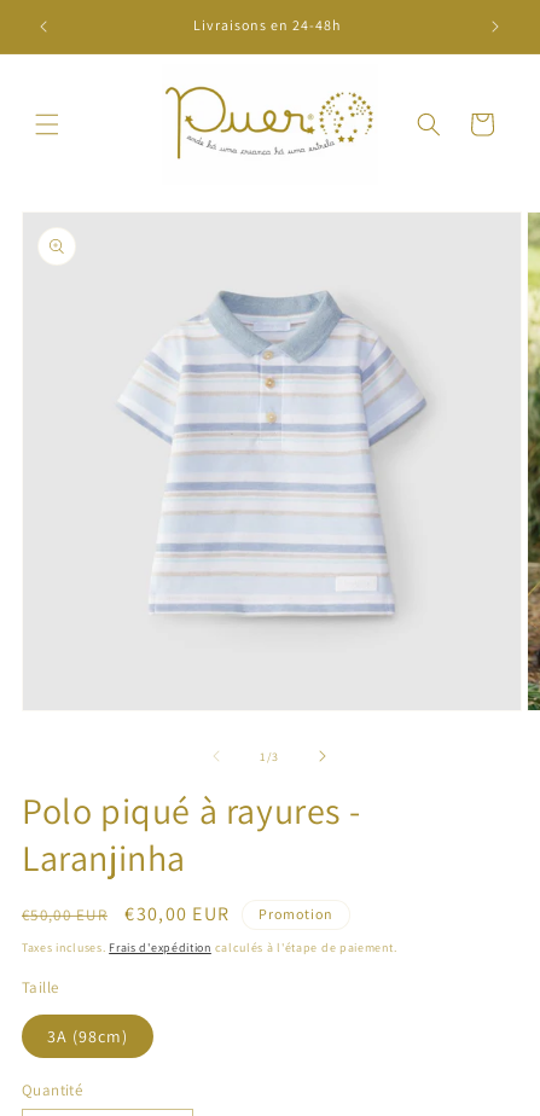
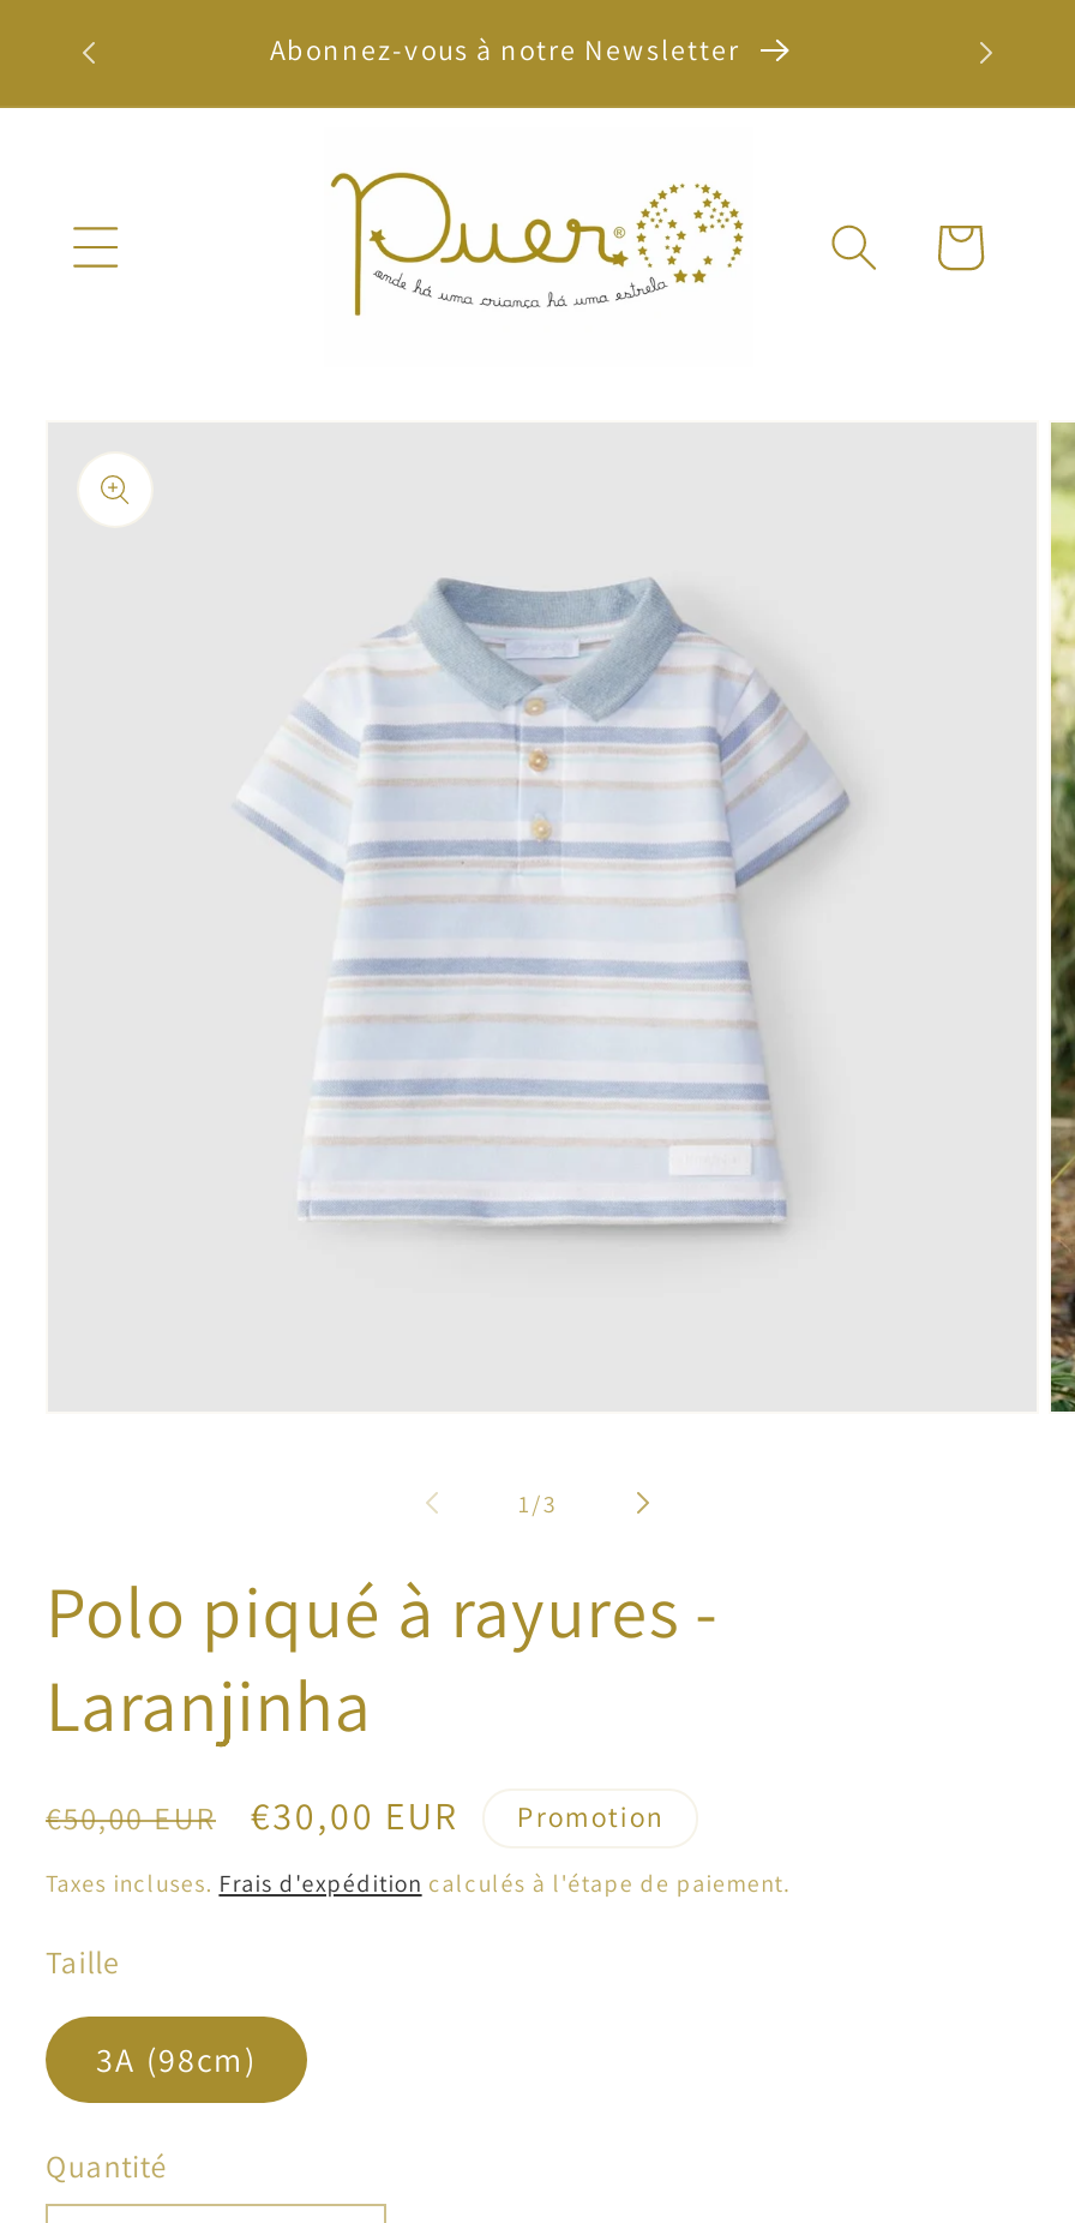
- Livraisons en 24-48h
+ Abonnez-vous à notre Newsletter
